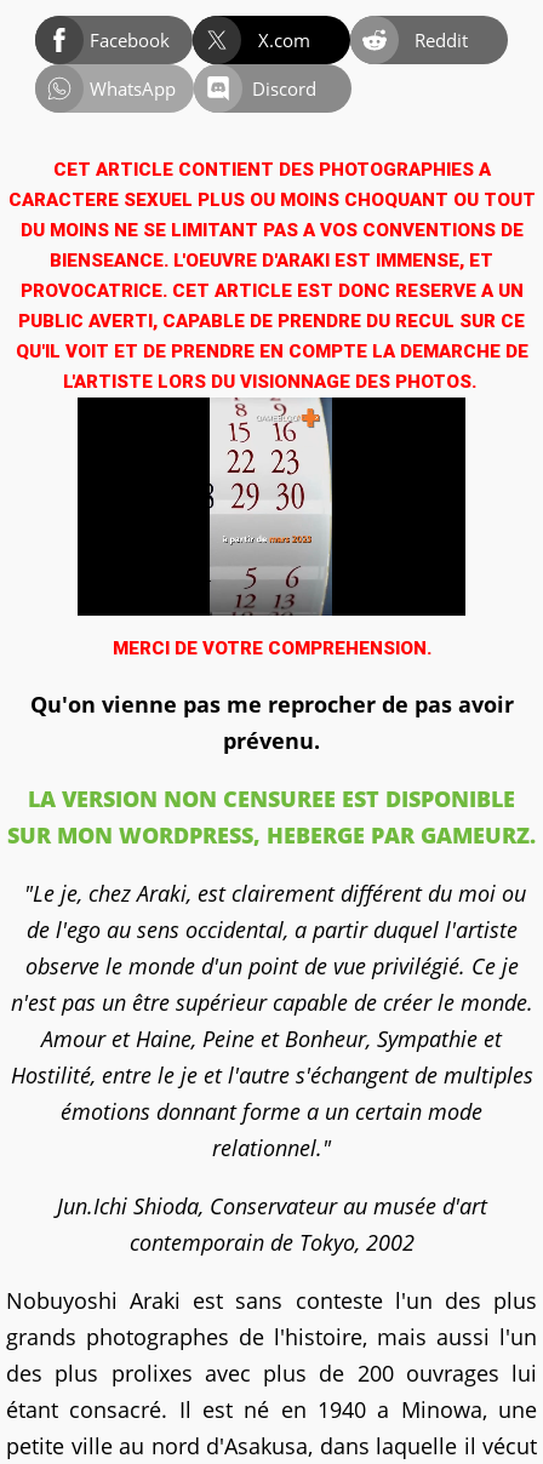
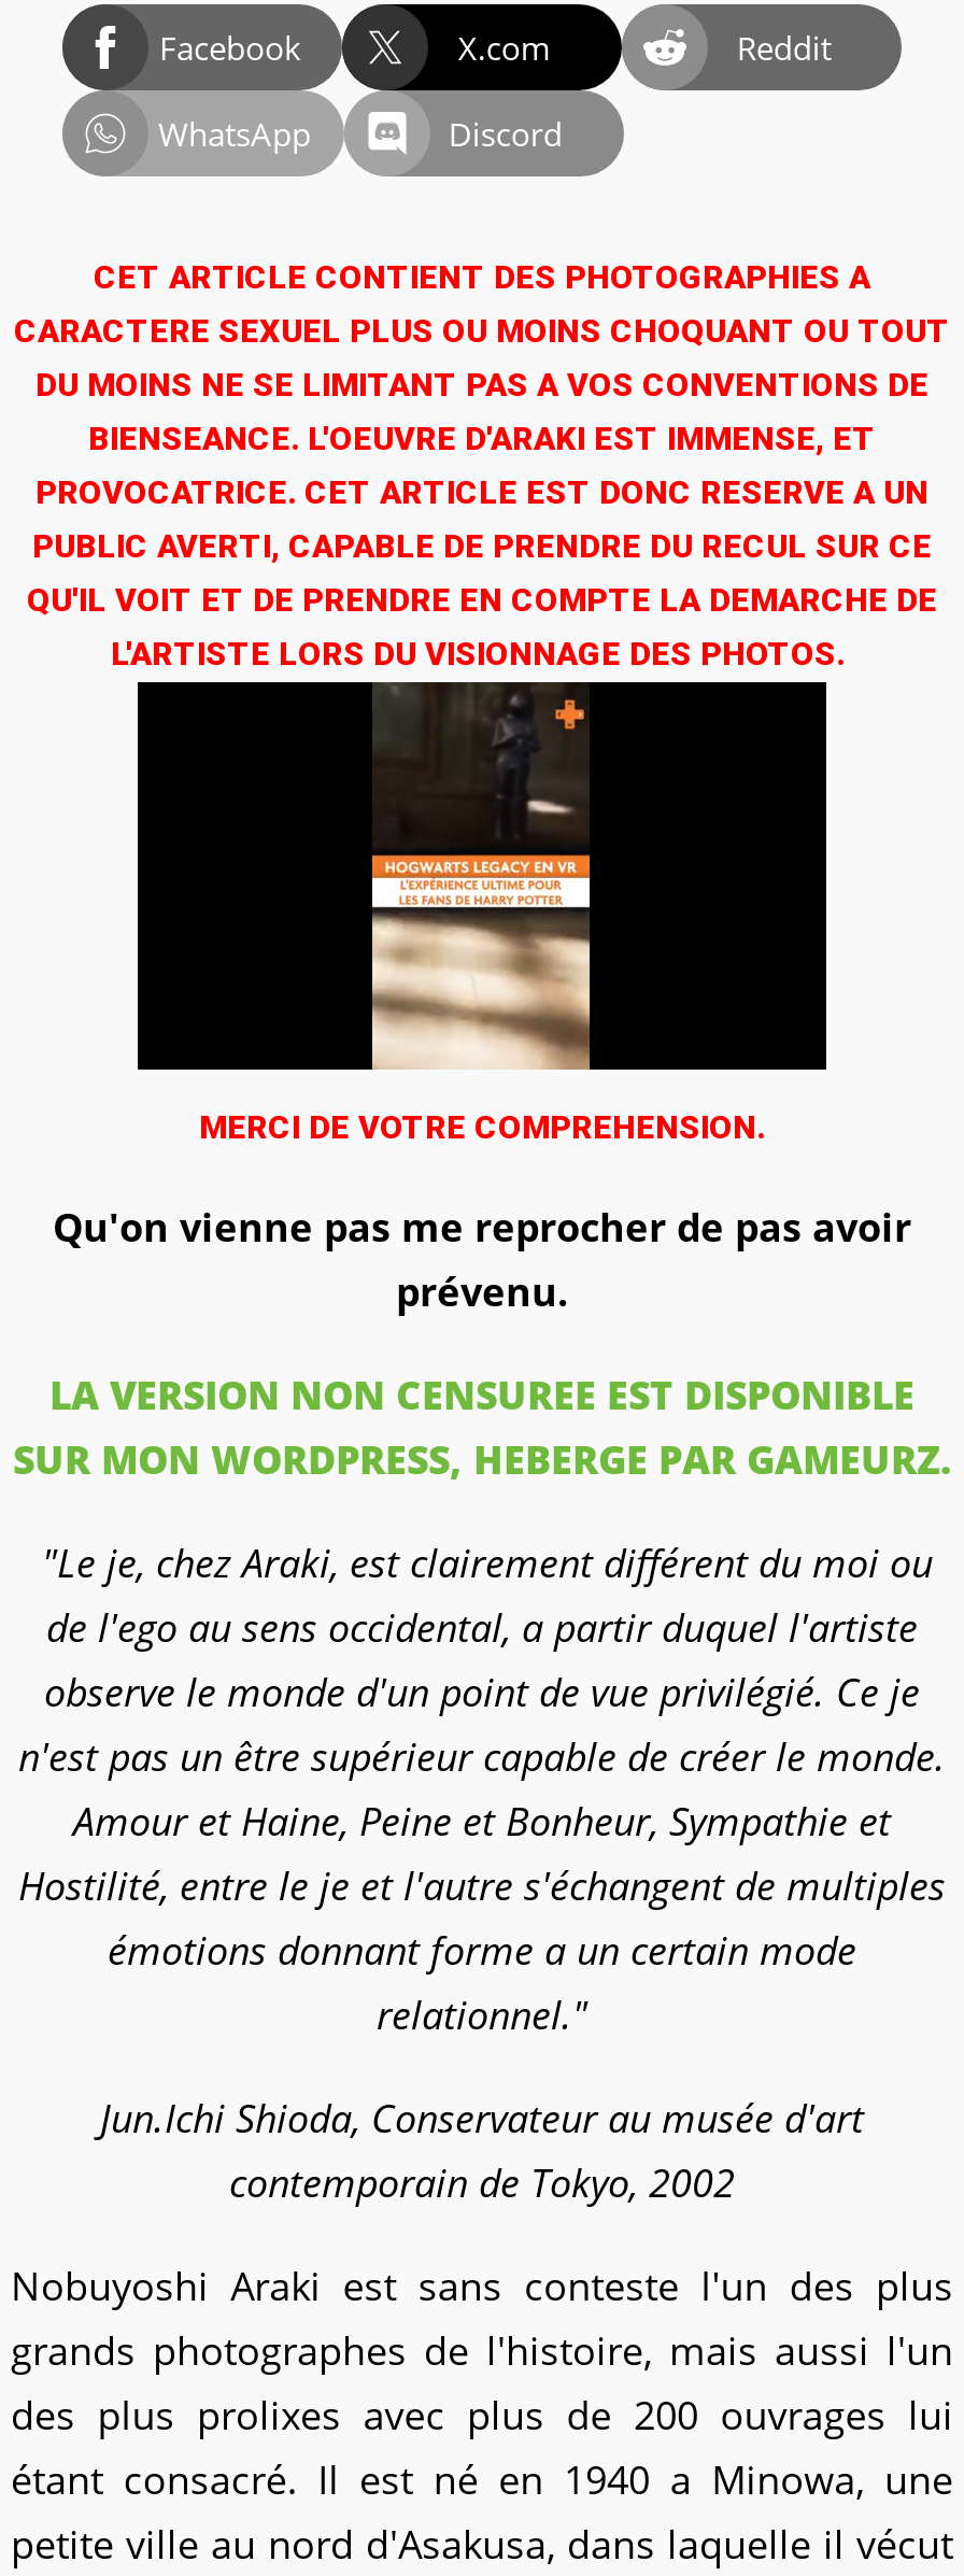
- [image]
+ [image]
